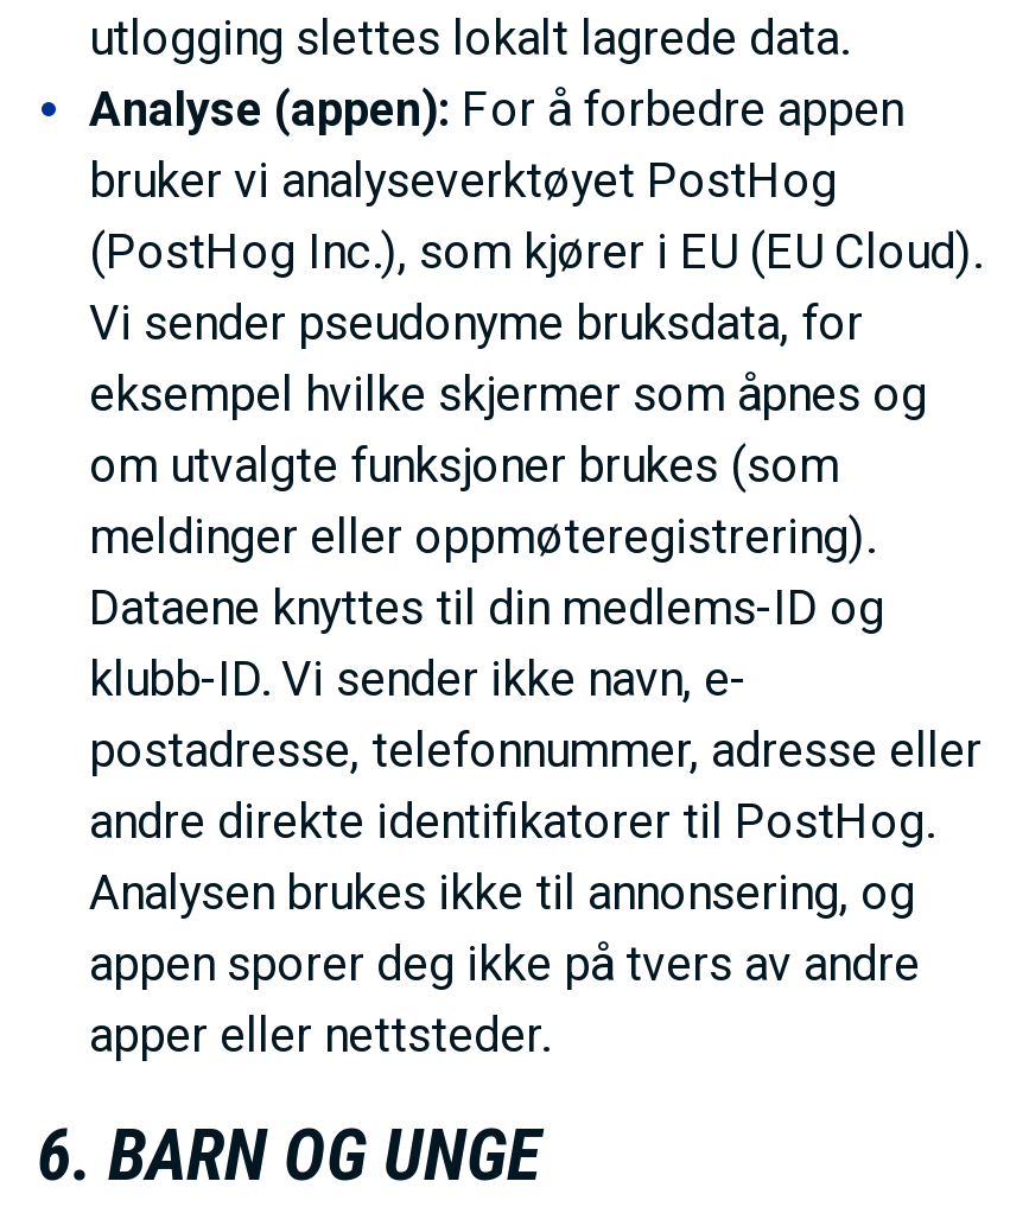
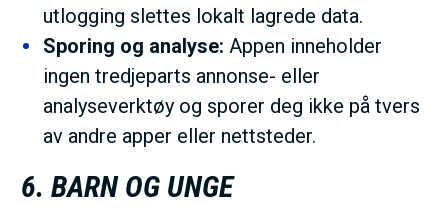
- Analyse (appen): For å forbedre appen
- bruker vi analyseverktøyet PostHog
- (PostHog Inc.), som kjører i EU (EU Cloud).
- Vi sender pseudonyme bruksdata, for
- eksempel hvilke skjermer som åpnes og
- om utvalgte funksjoner brukes (som
- meldinger eller oppmøteregistrering).
- Dataene knyttes til din medlems-ID og
- klubb-ID. Vi sender ikke navn, e-
- postadresse, telefonnummer, adresse eller
- andre direkte identifikatorer til PostHog.
- Analysen brukes ikke til annonsering, og
- appen sporer deg ikke på tvers av andre
- apper eller nettsteder.
+ Sporing og analyse: Appen inneholder
+ ingen tredjeparts annonse- eller
+ analyseverktøy og sporer deg ikke på tvers
+ av andre apper eller nettsteder.
